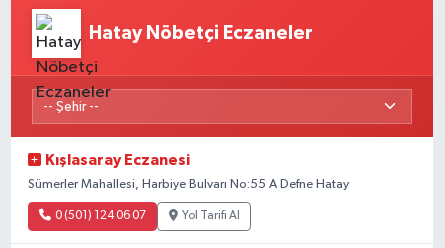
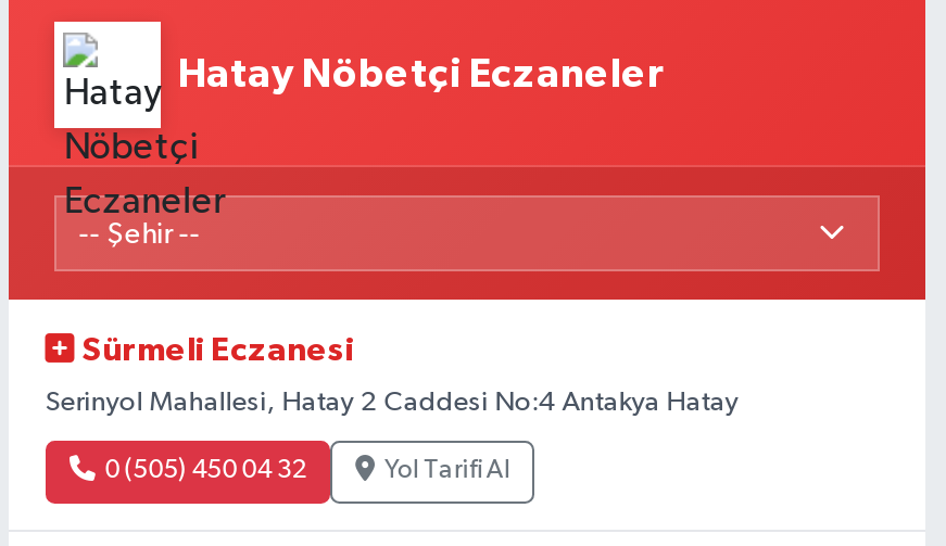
- Kışlasaray Eczanesi
+ Sürmeli Eczanesi

- Sümerler Mahallesi, Harbiye Bulvarı No:55 A Defne Hatay
+ Serinyol Mahallesi, Hatay 2 Caddesi No:4 Antakya Hatay

- 0 (501) 124 06 07
+ 0 (505) 450 04 32
